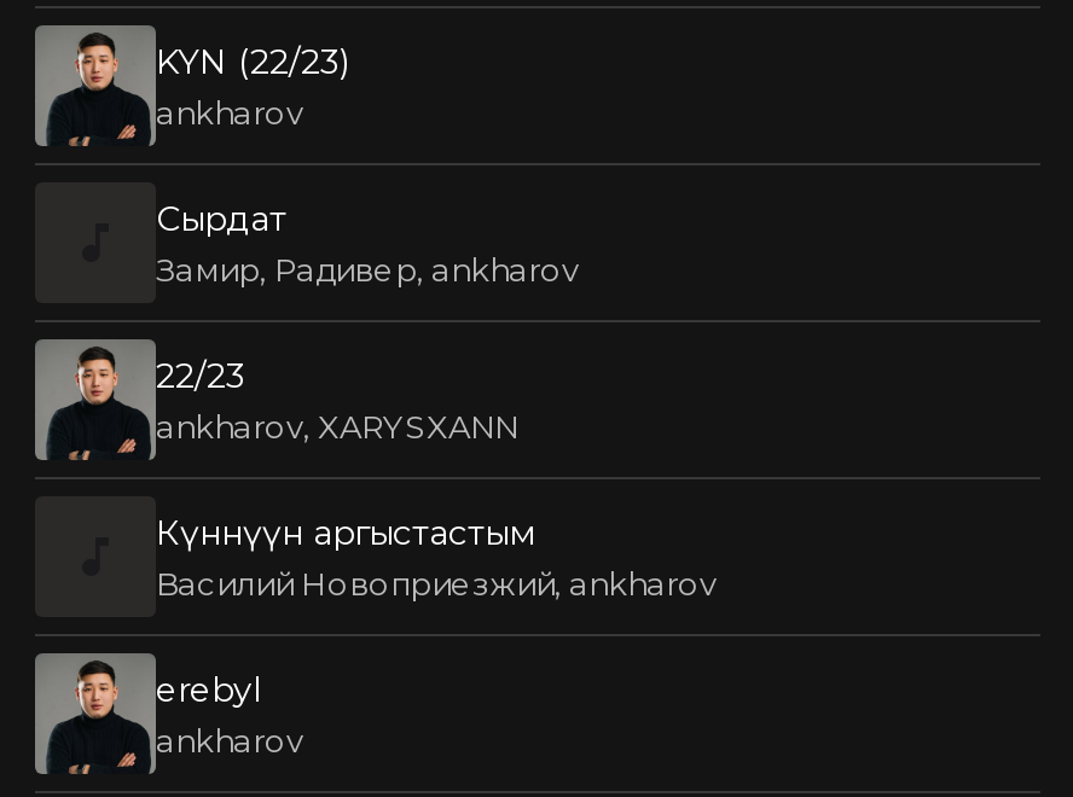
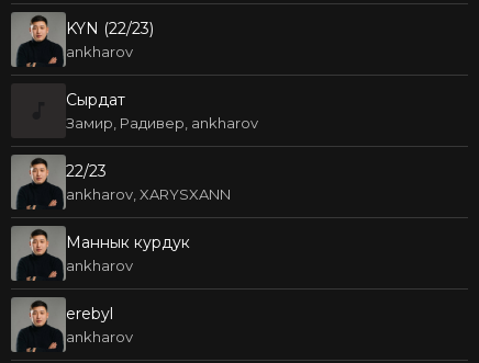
+ [image]

- Күннүүн аргыстастым
- Василий Новоприезжий, ankharov
+ Маннык курдук
+ ankharov
